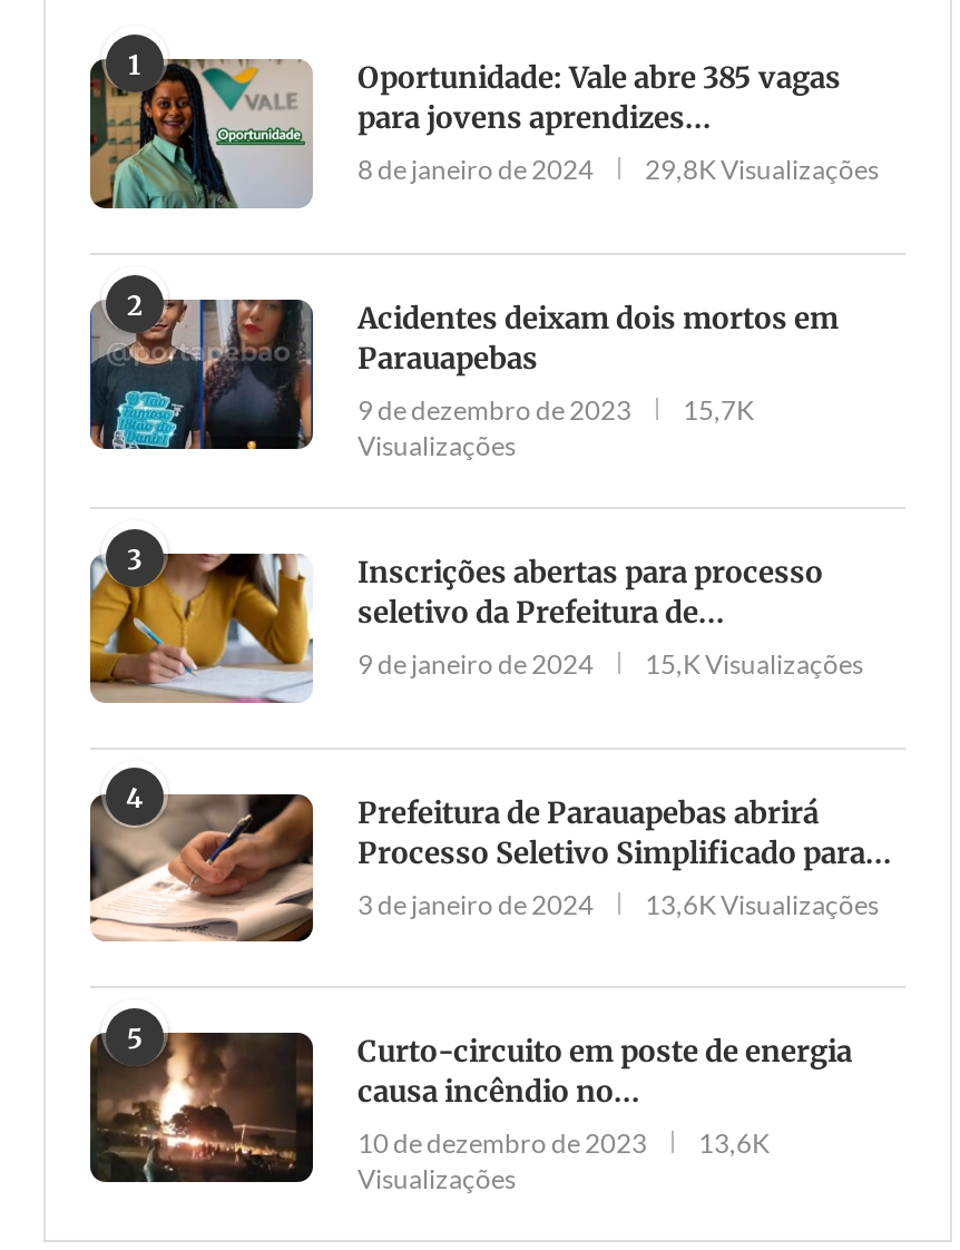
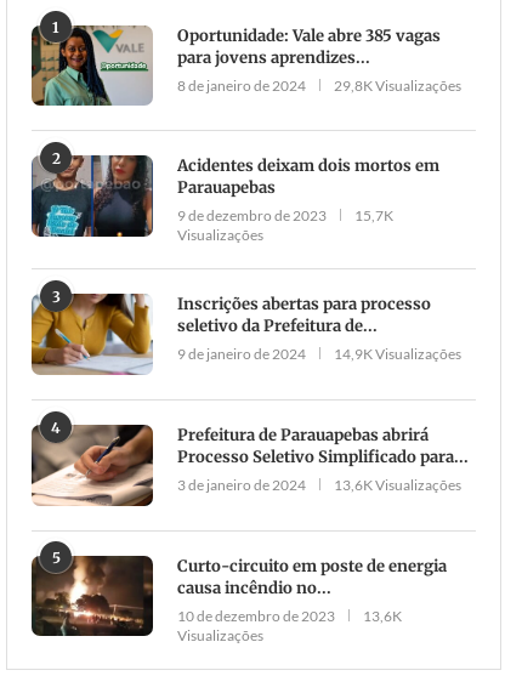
- 15,K Visualizações
+ 14,9K Visualizações
